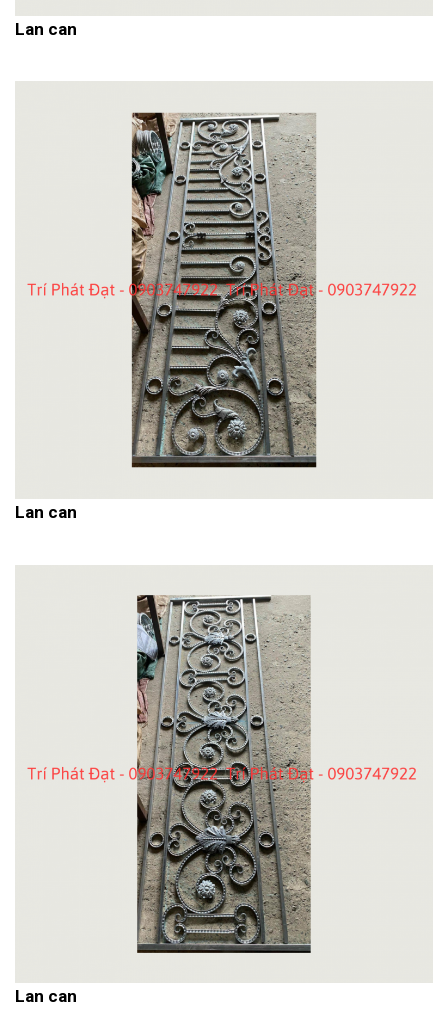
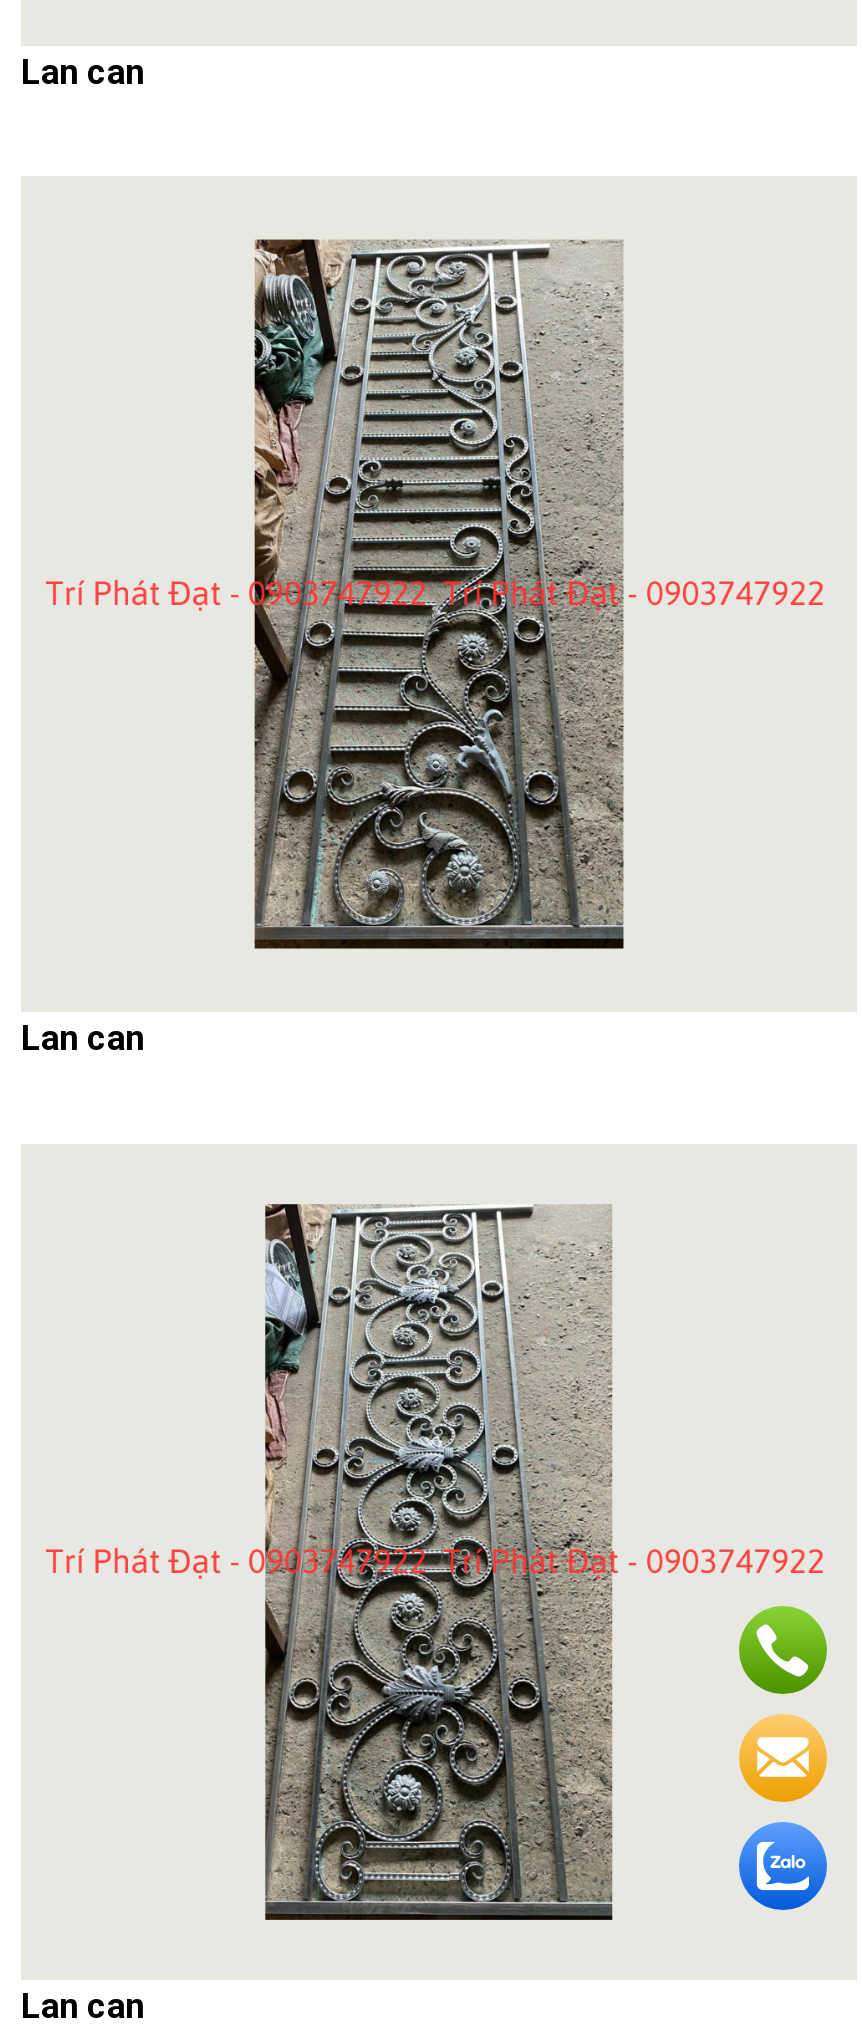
+ [image]

+ [image]

+ [image]
